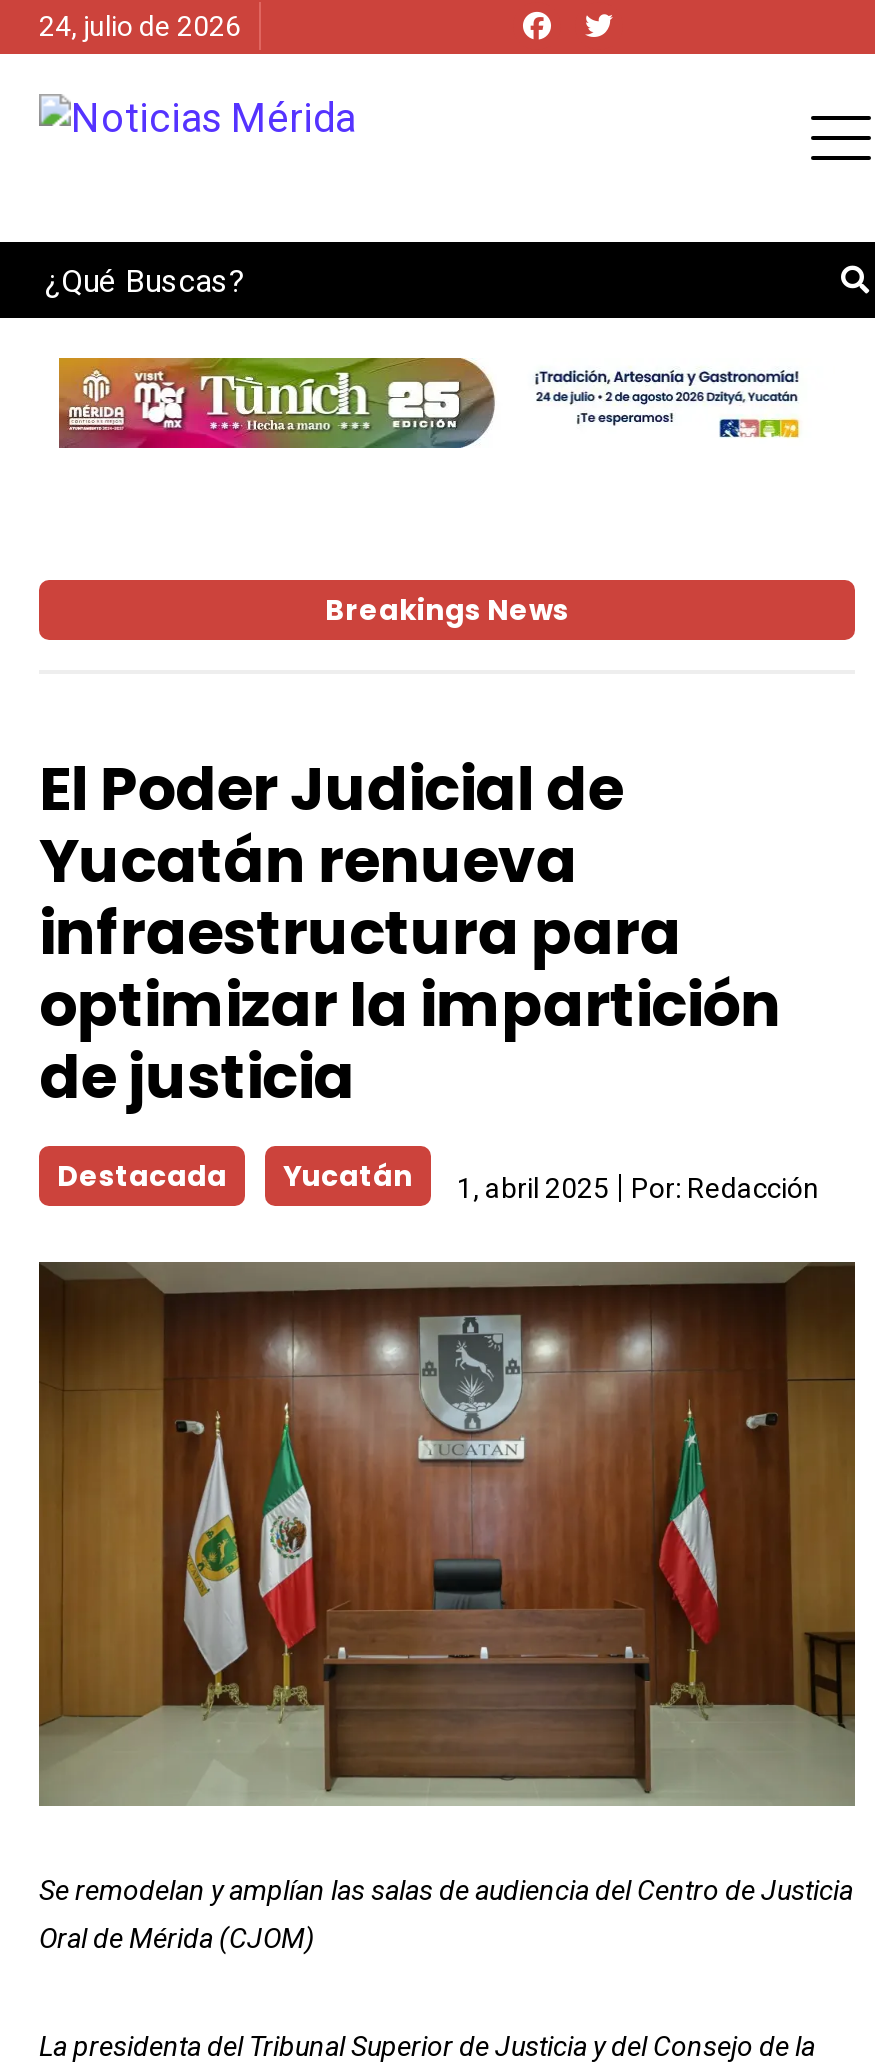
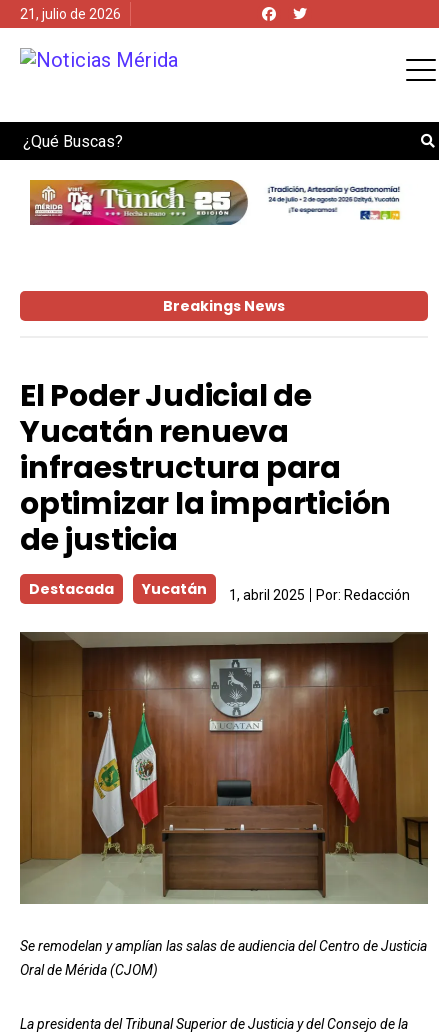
- 24, julio de 2026
+ 21, julio de 2026
